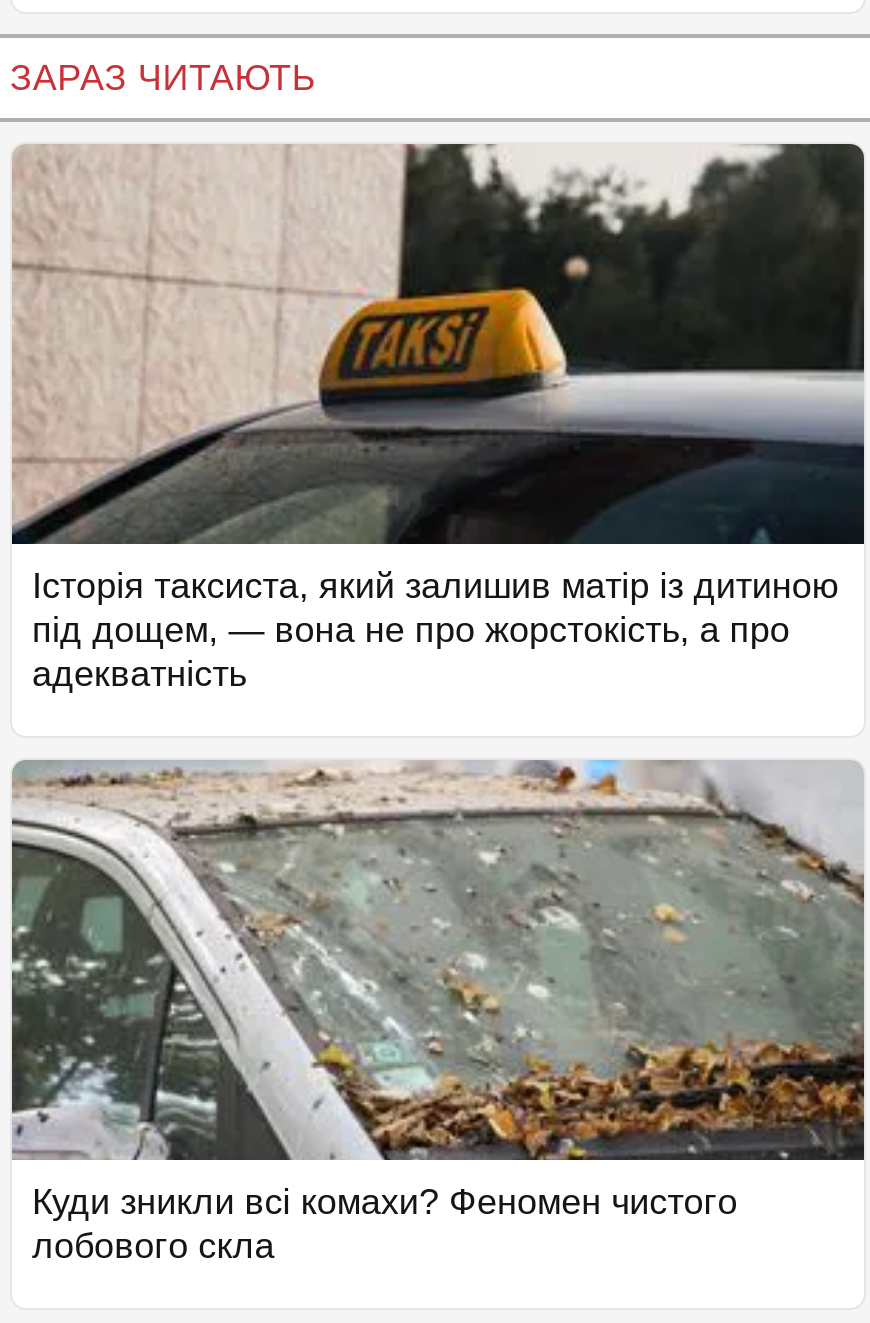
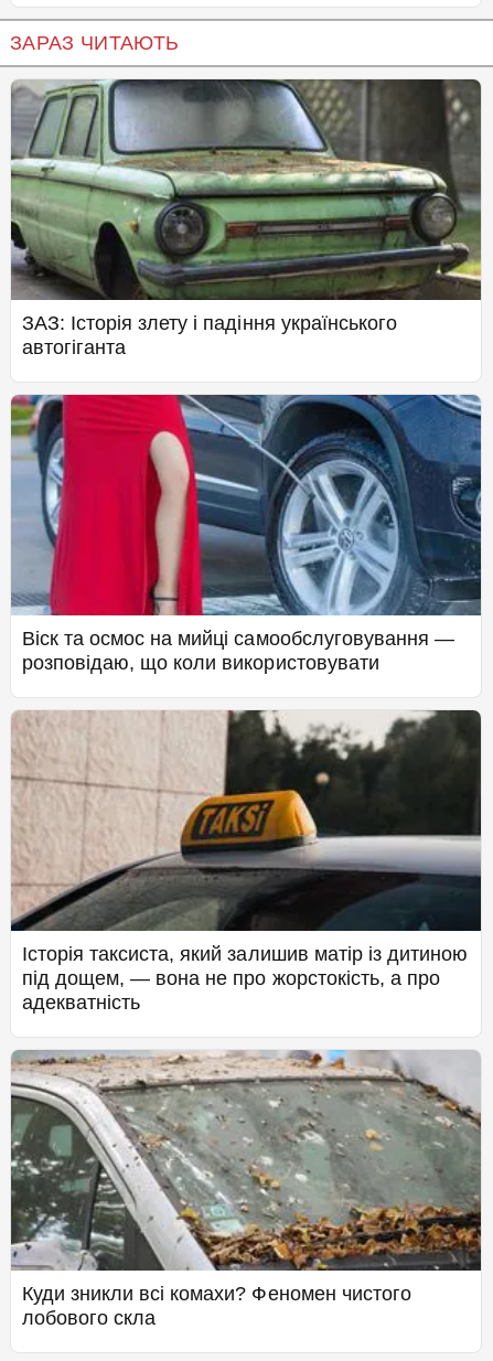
+ [image]
+ ЗАЗ: Історія злету і падіння українського
+ автогіганта

+ [image]
+ Віск та осмос на мийці самообслуговування —
+ розповідаю, що коли використовувати
